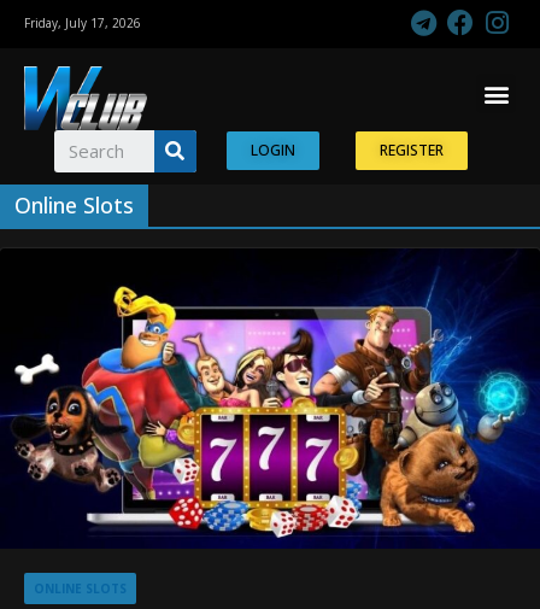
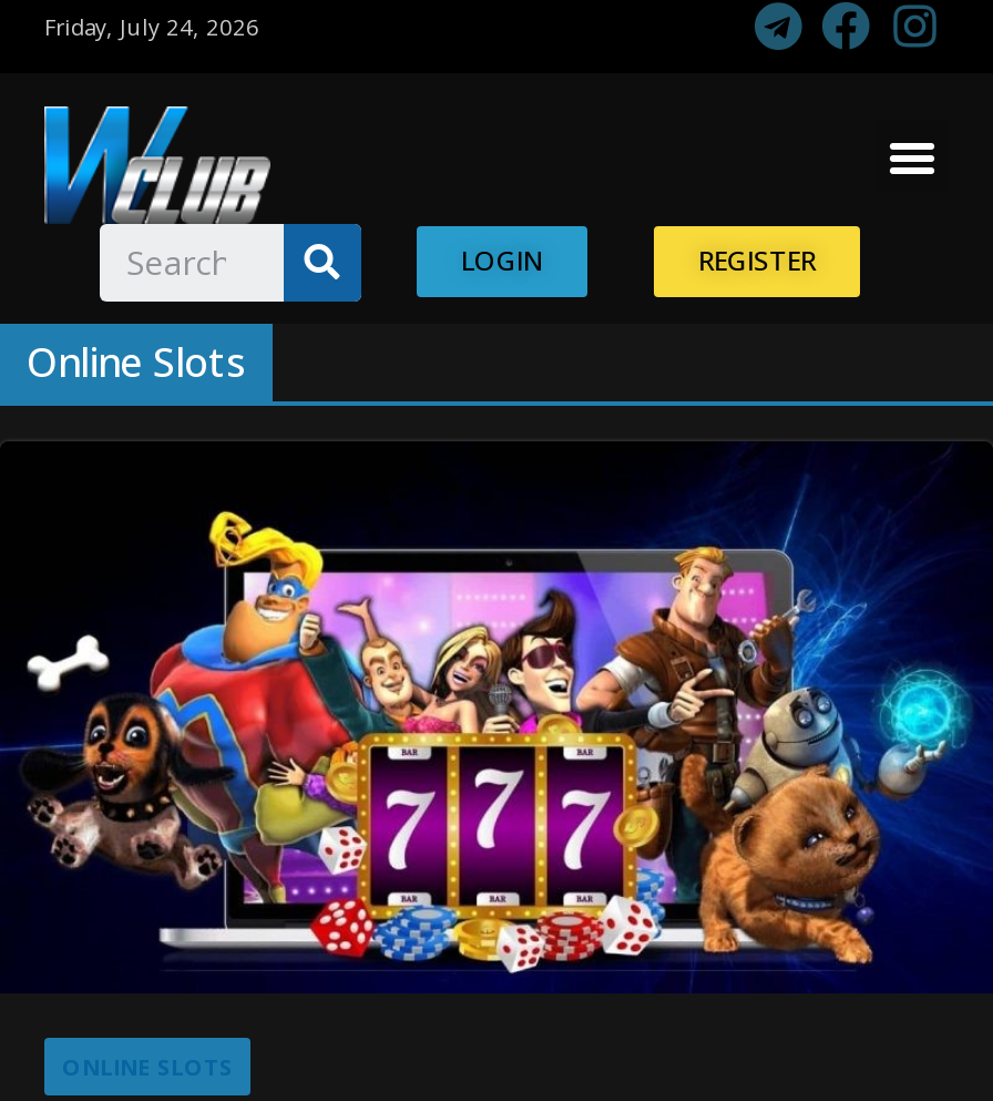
- Friday, July 17, 2026
+ Friday, July 24, 2026
